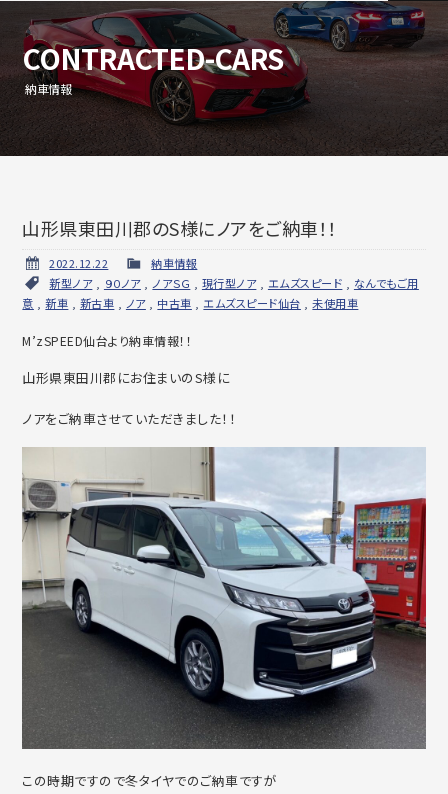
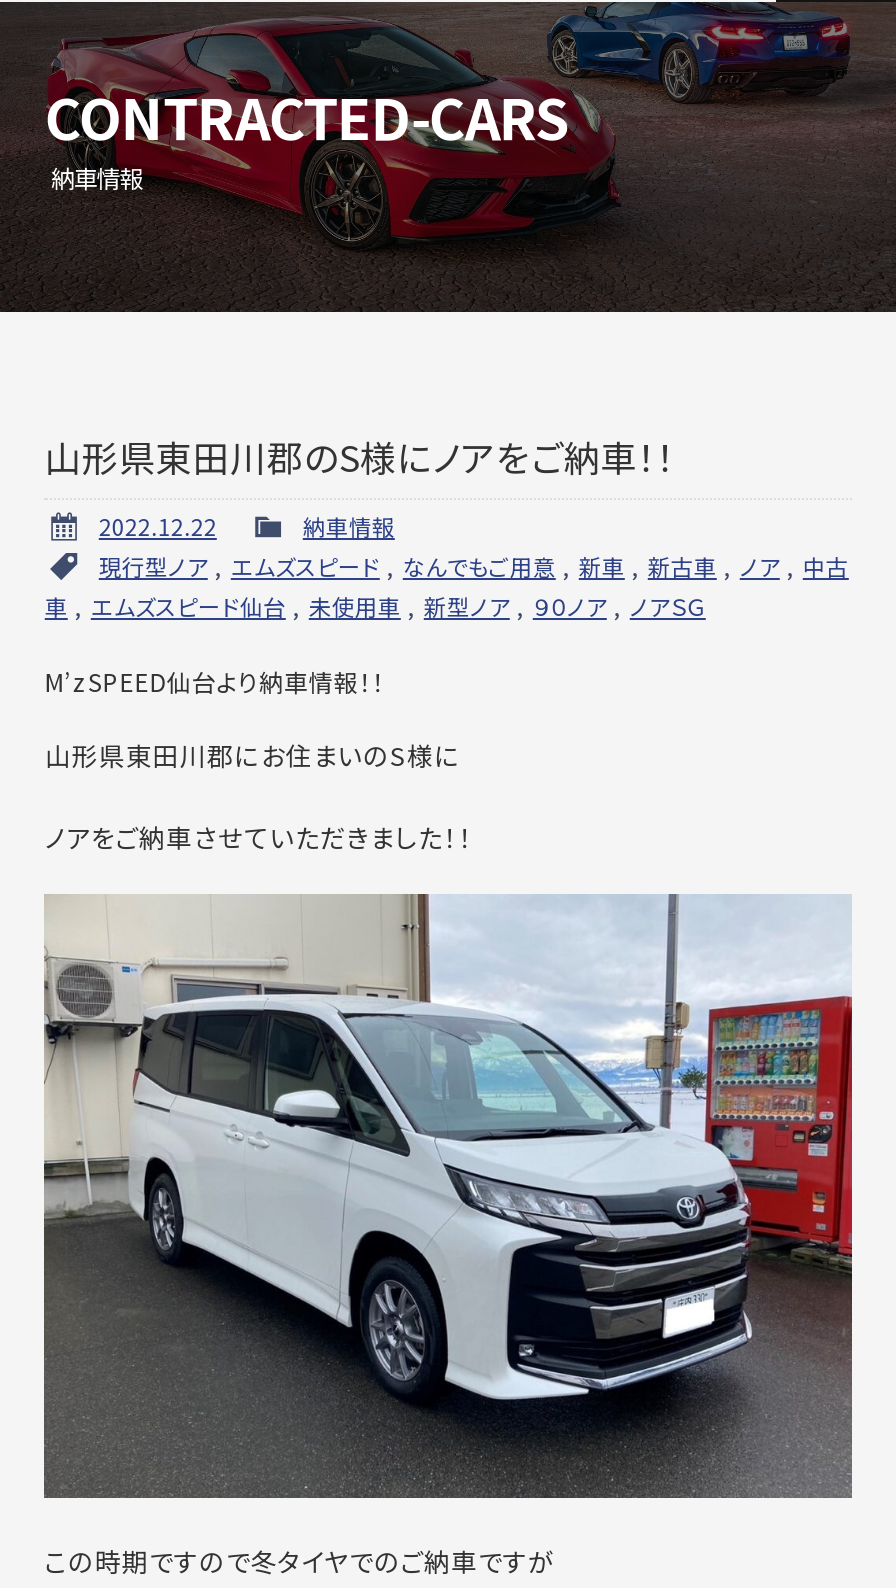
- 新型ノア,９０ノア,ノアＳＧ,現行型ノア,エムズスピード,なんでもご用
- 意,新車,新古車,ノア,中古車,エムズスピード仙台,未使用車
+ 現行型ノア,エムズスピード,なんでもご用意,新車,新古車,ノア,中古
+ 車,エムズスピード仙台,未使用車,新型ノア,９０ノア,ノアＳＧ
